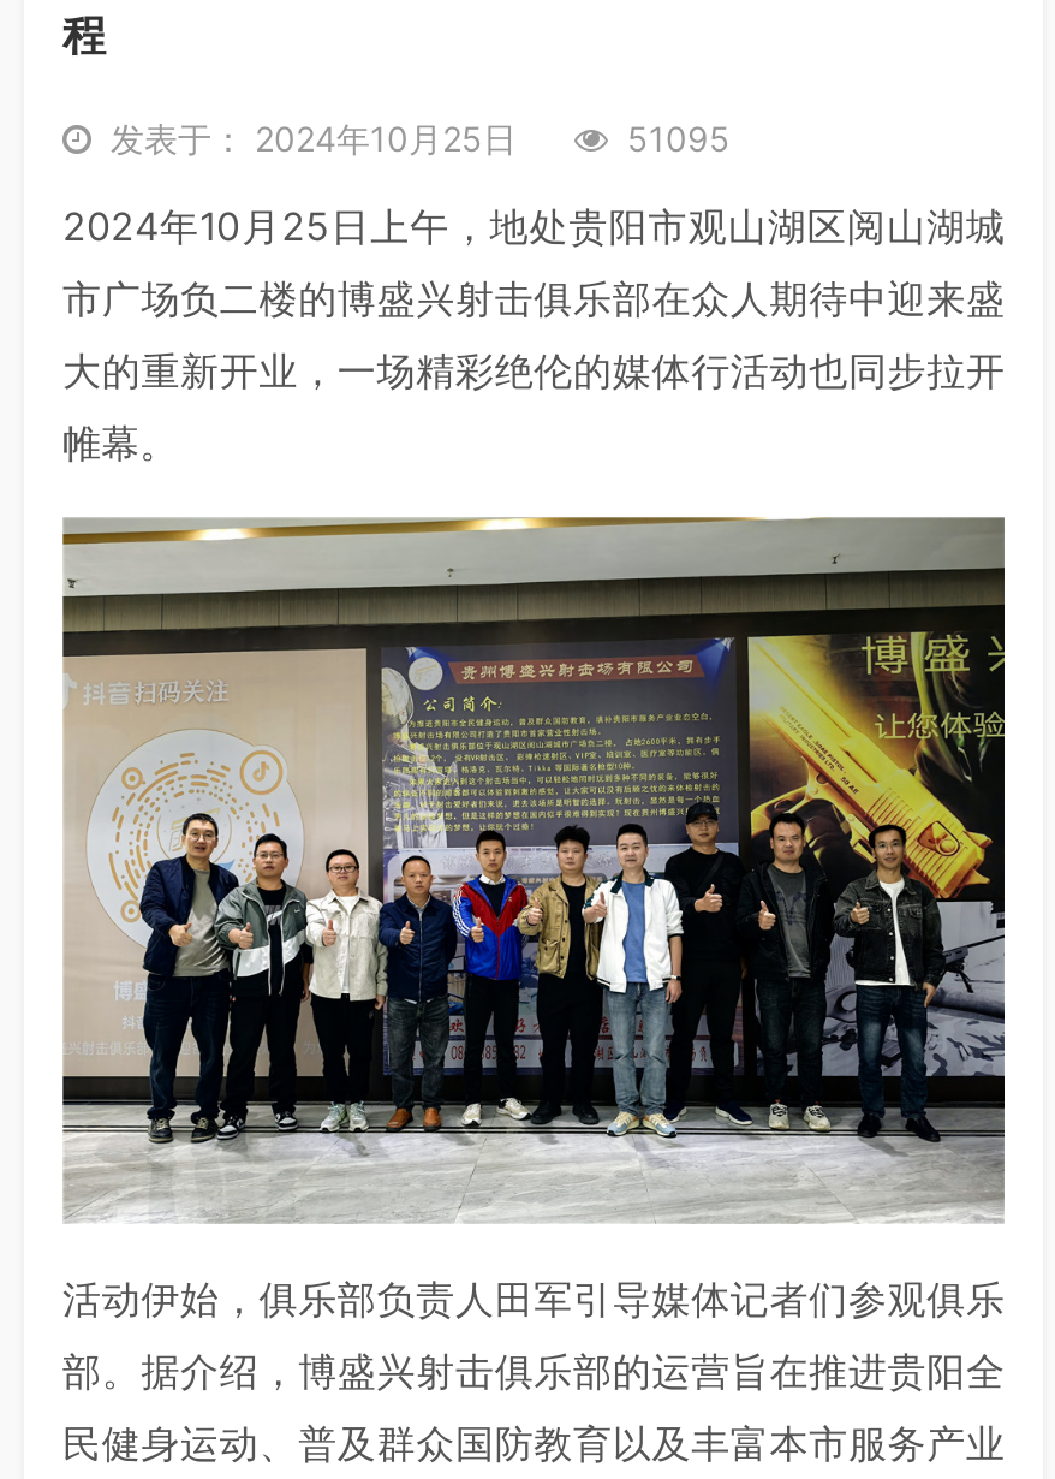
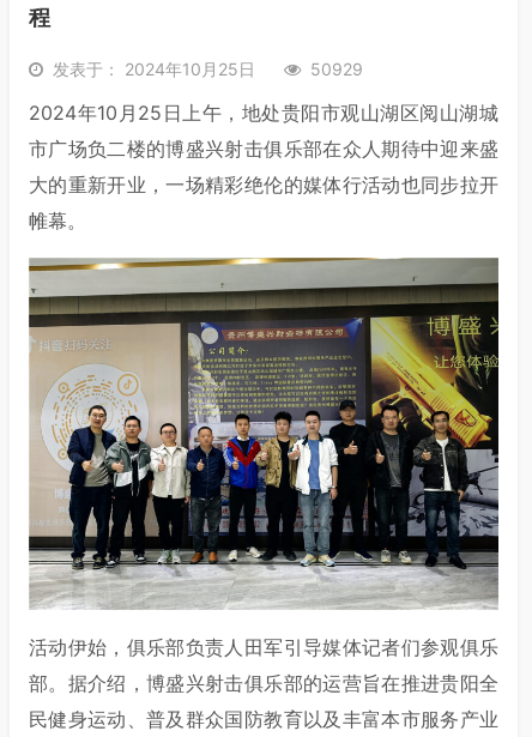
- 51095
+ 50929
